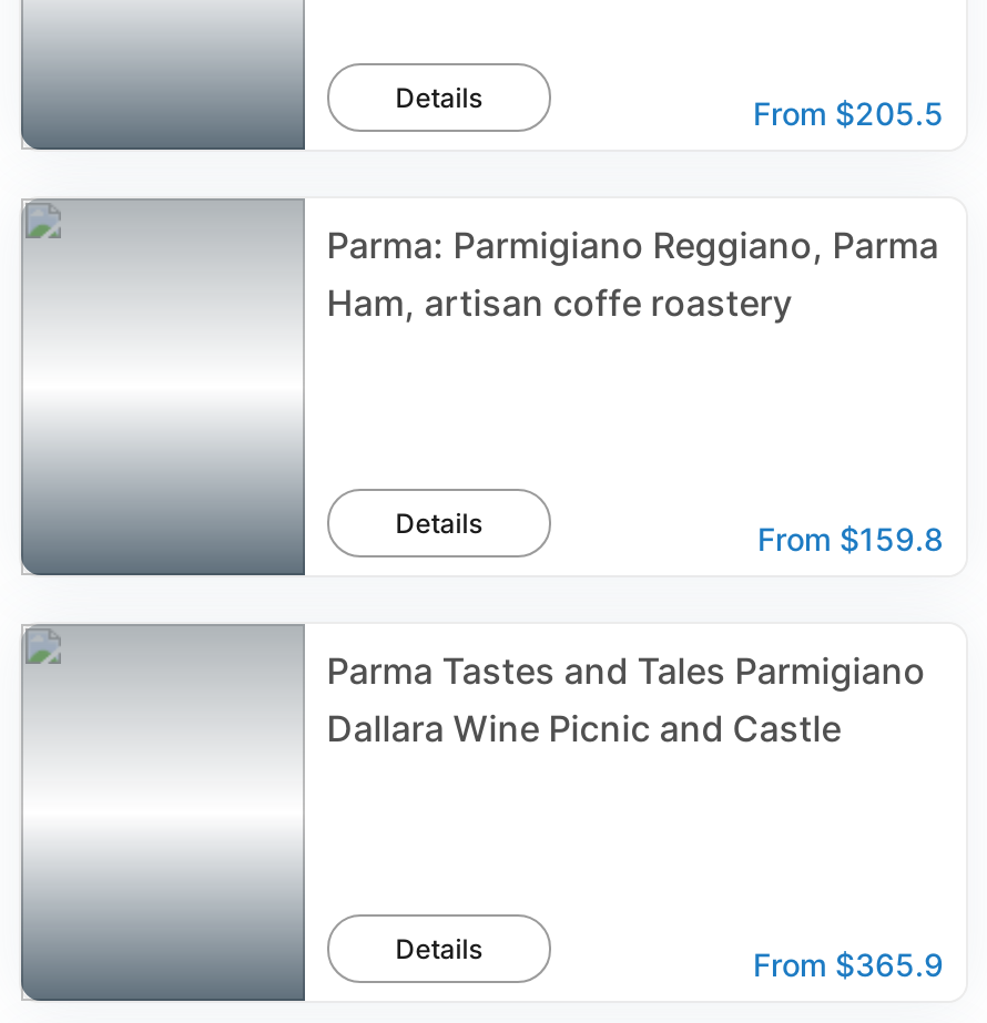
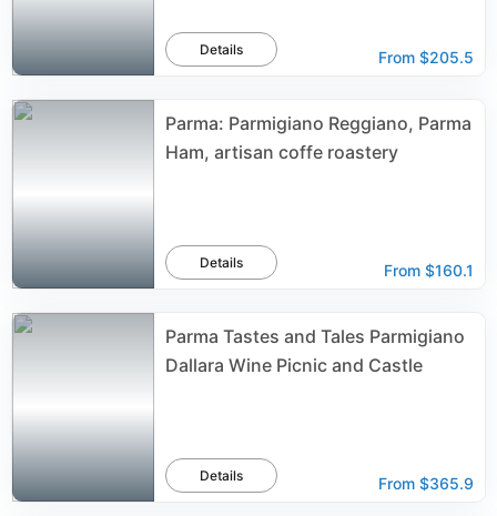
- From $159.8
+ From $160.1
